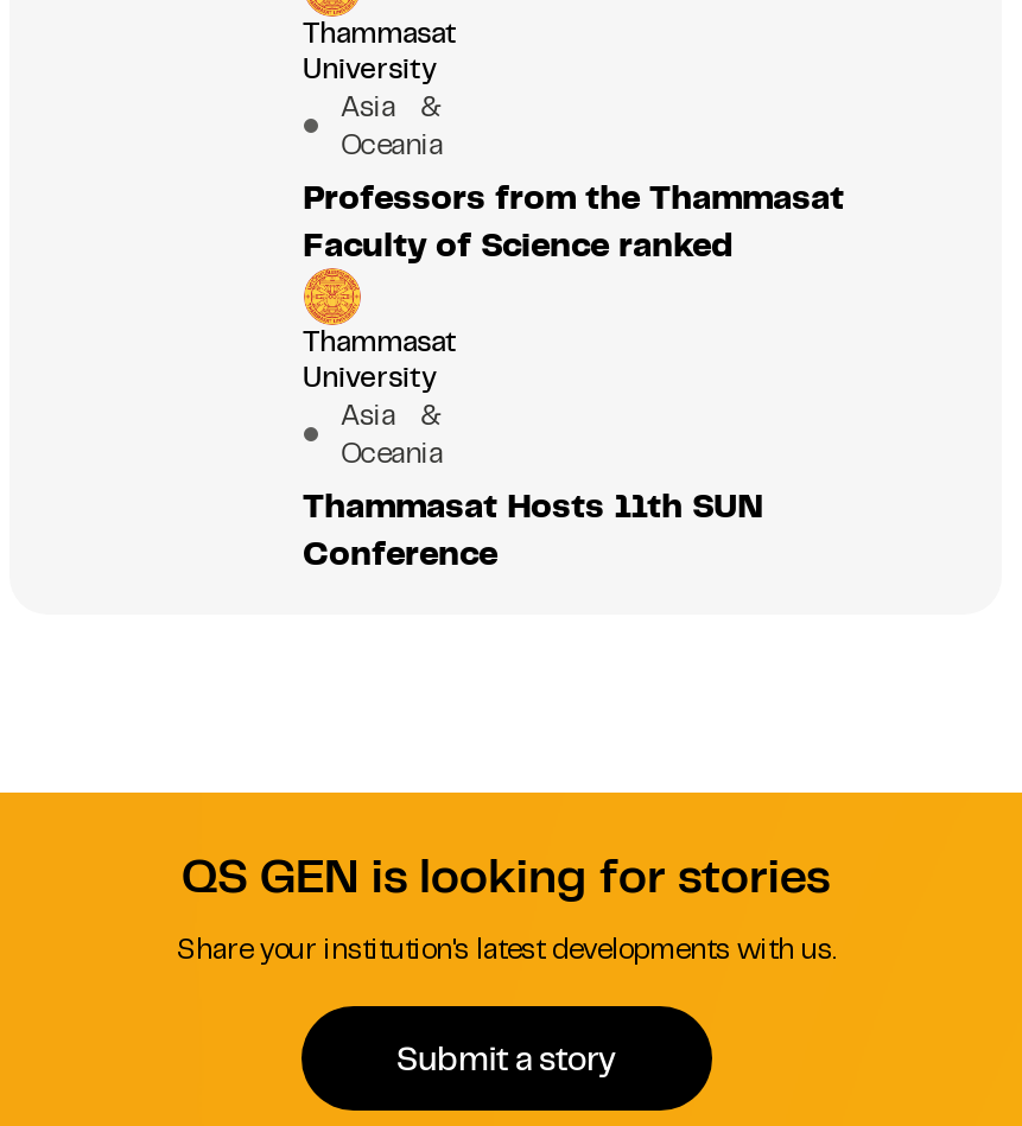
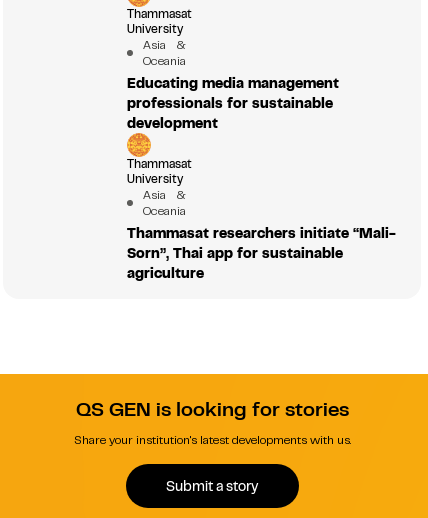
- Professors from the Thammasat
- Faculty of Science ranked
+ Educating media management
+ professionals for sustainable
+ development

- Thammasat Hosts 11th SUN
- Conference
+ Thammasat researchers initiate “Mali-
+ Sorn”, Thai app for sustainable
+ agriculture
